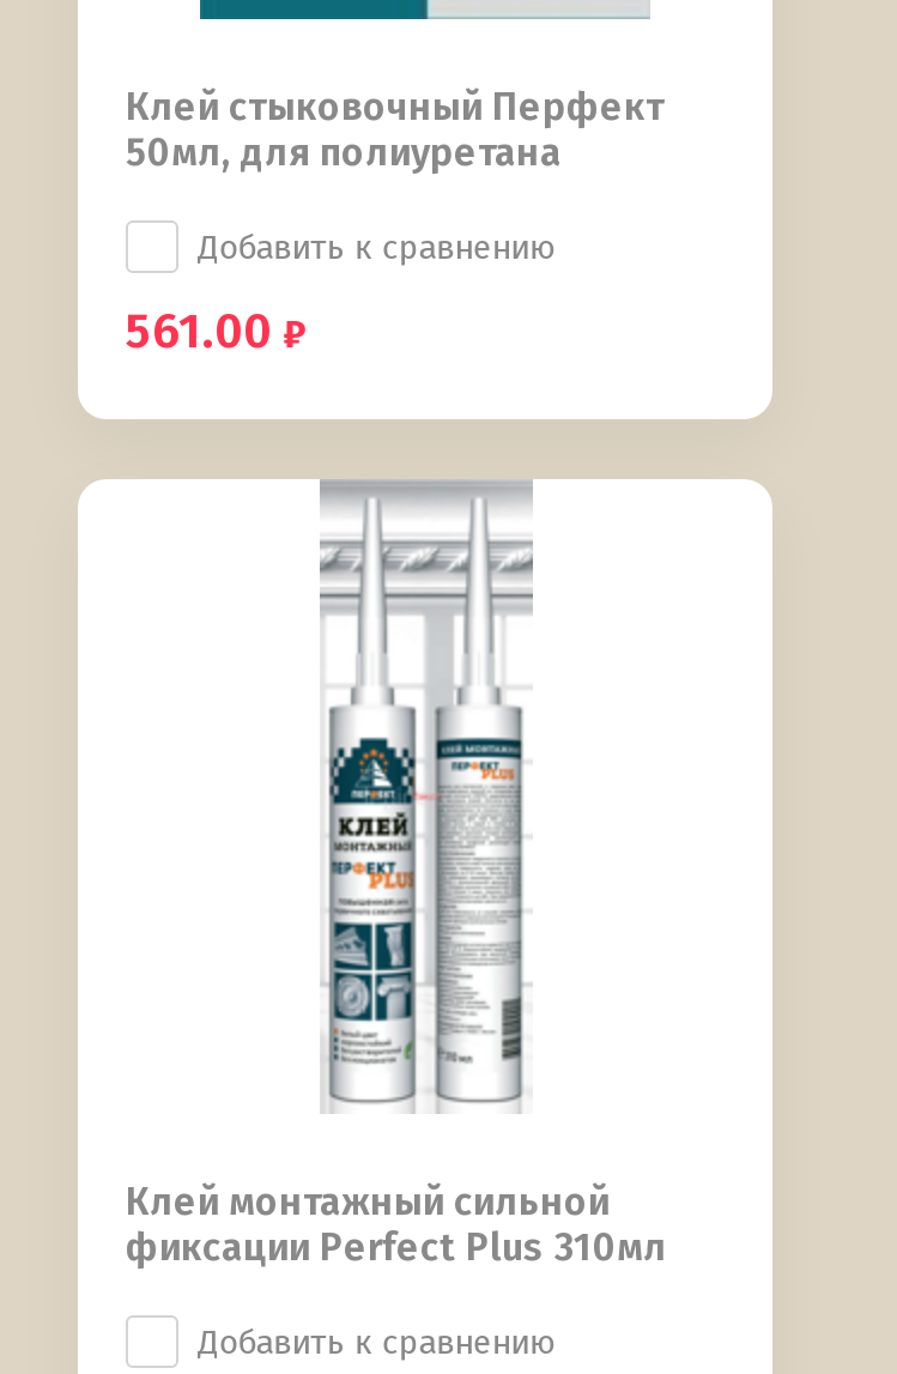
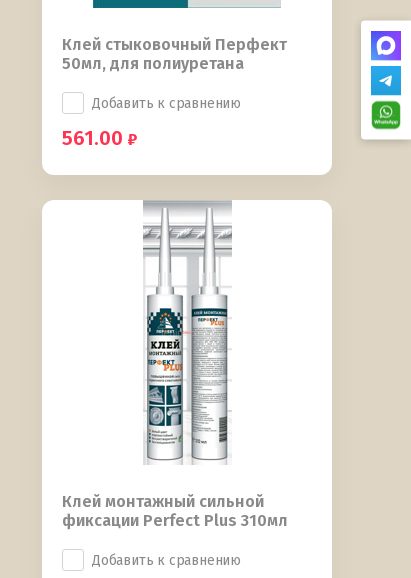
+ [image]
